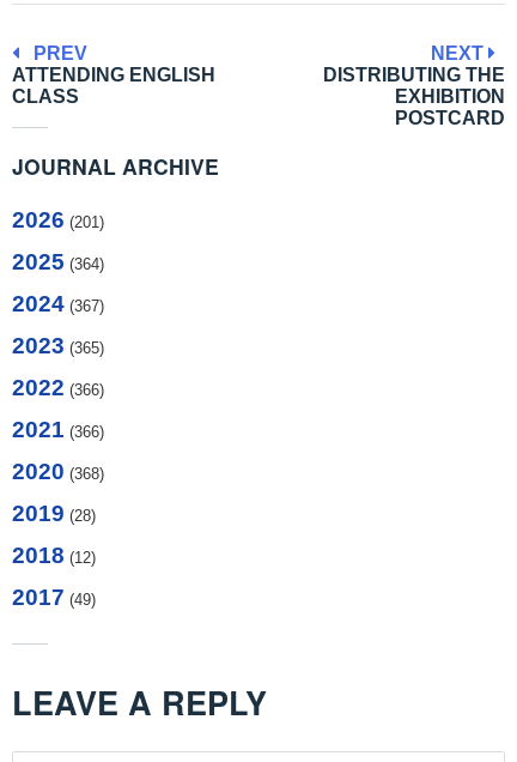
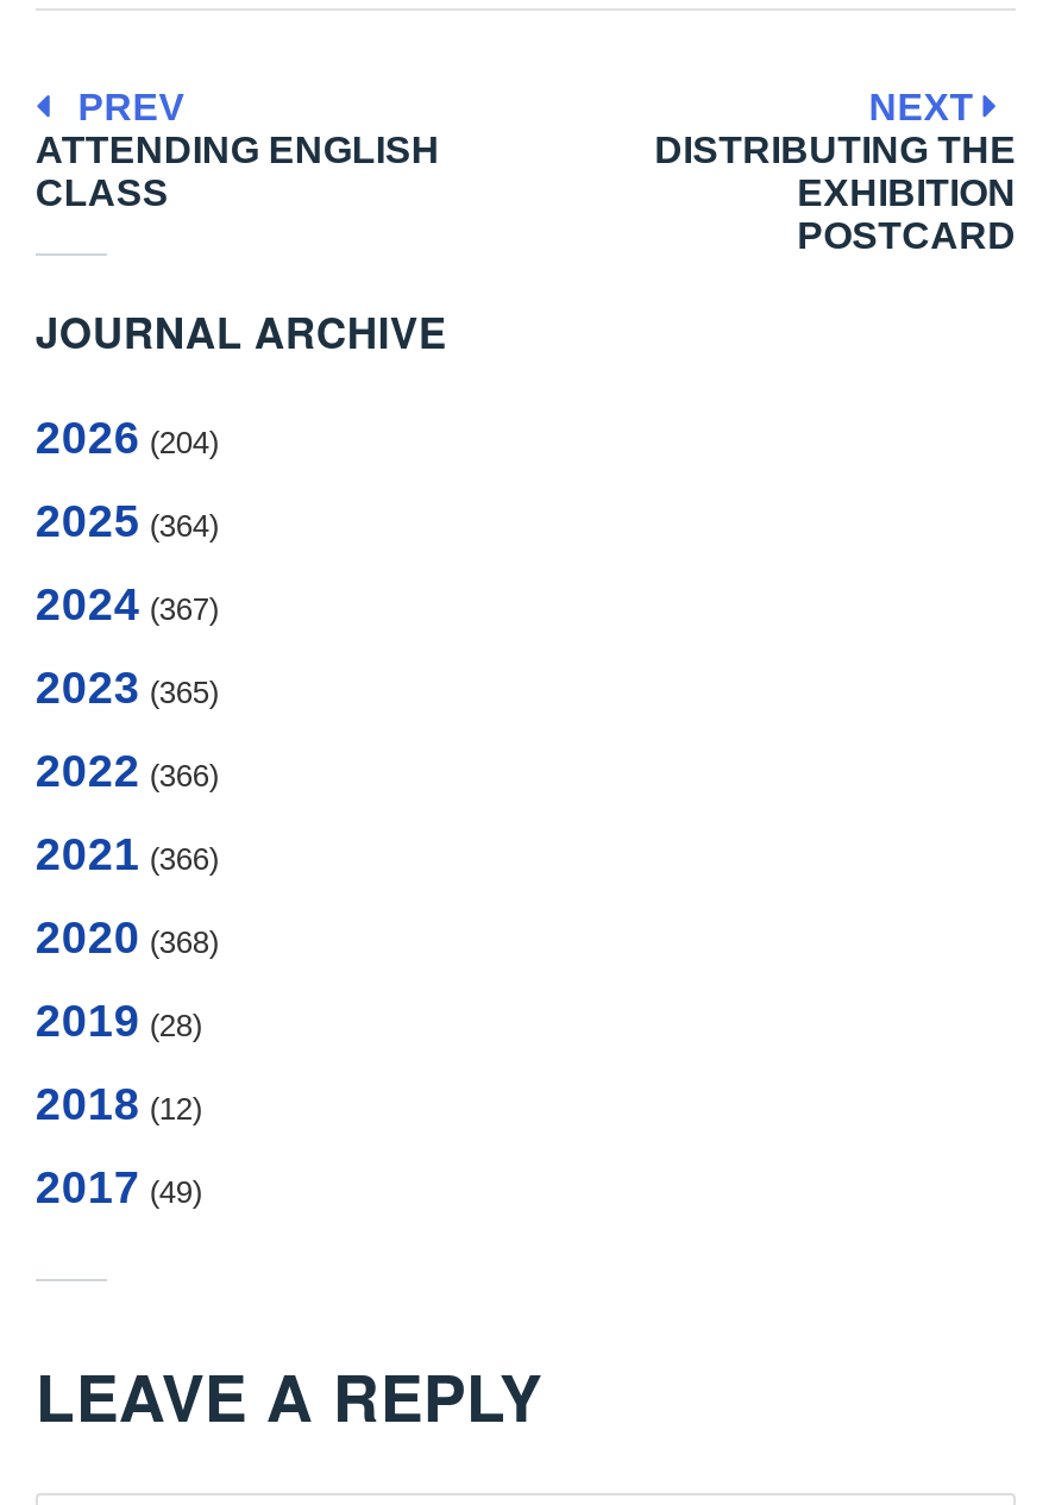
- 2026 (201)
+ 2026 (204)
